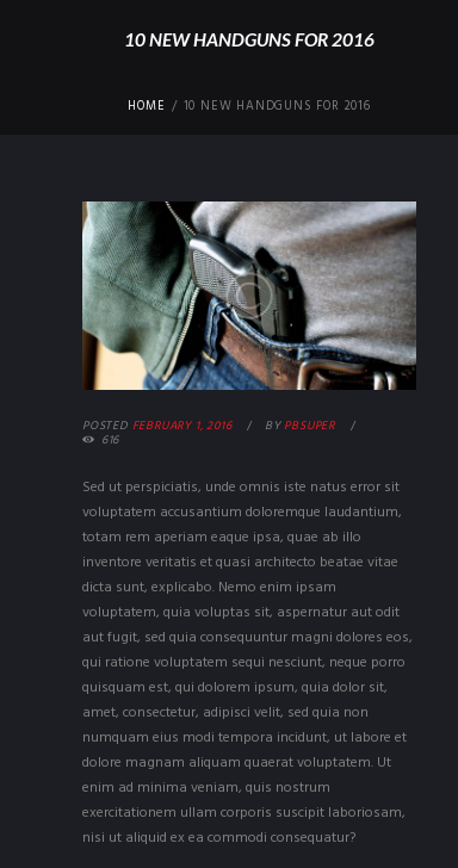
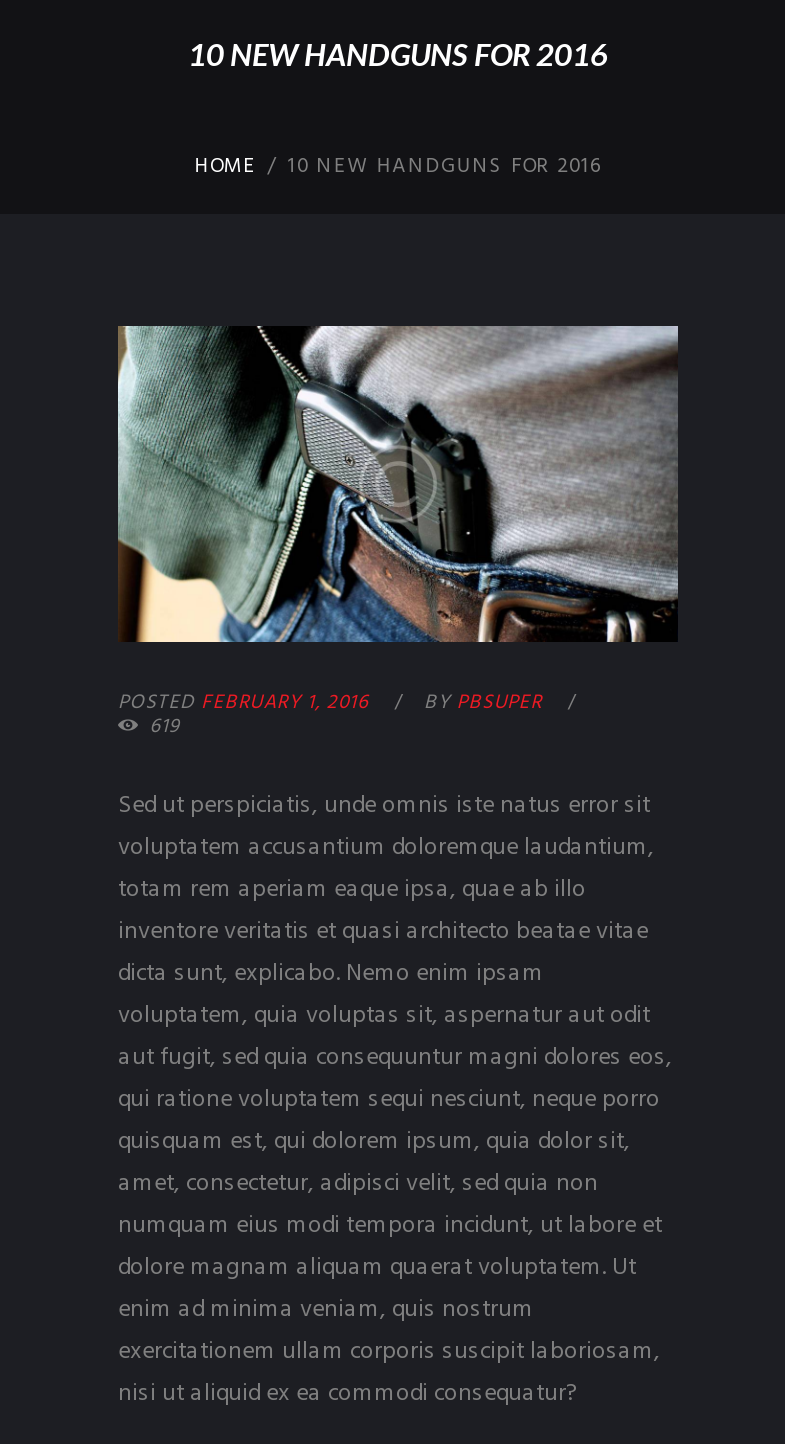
- 616
+ 619
